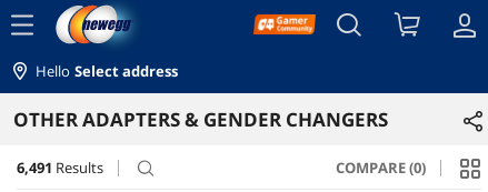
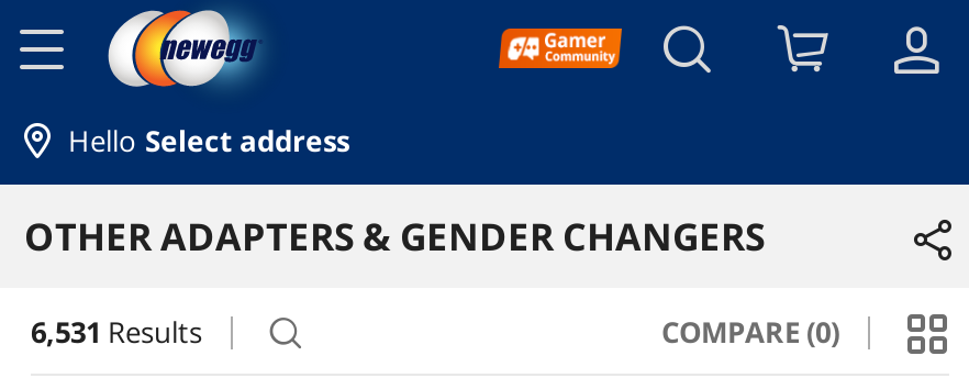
- 6,491 Results
+ 6,531 Results
